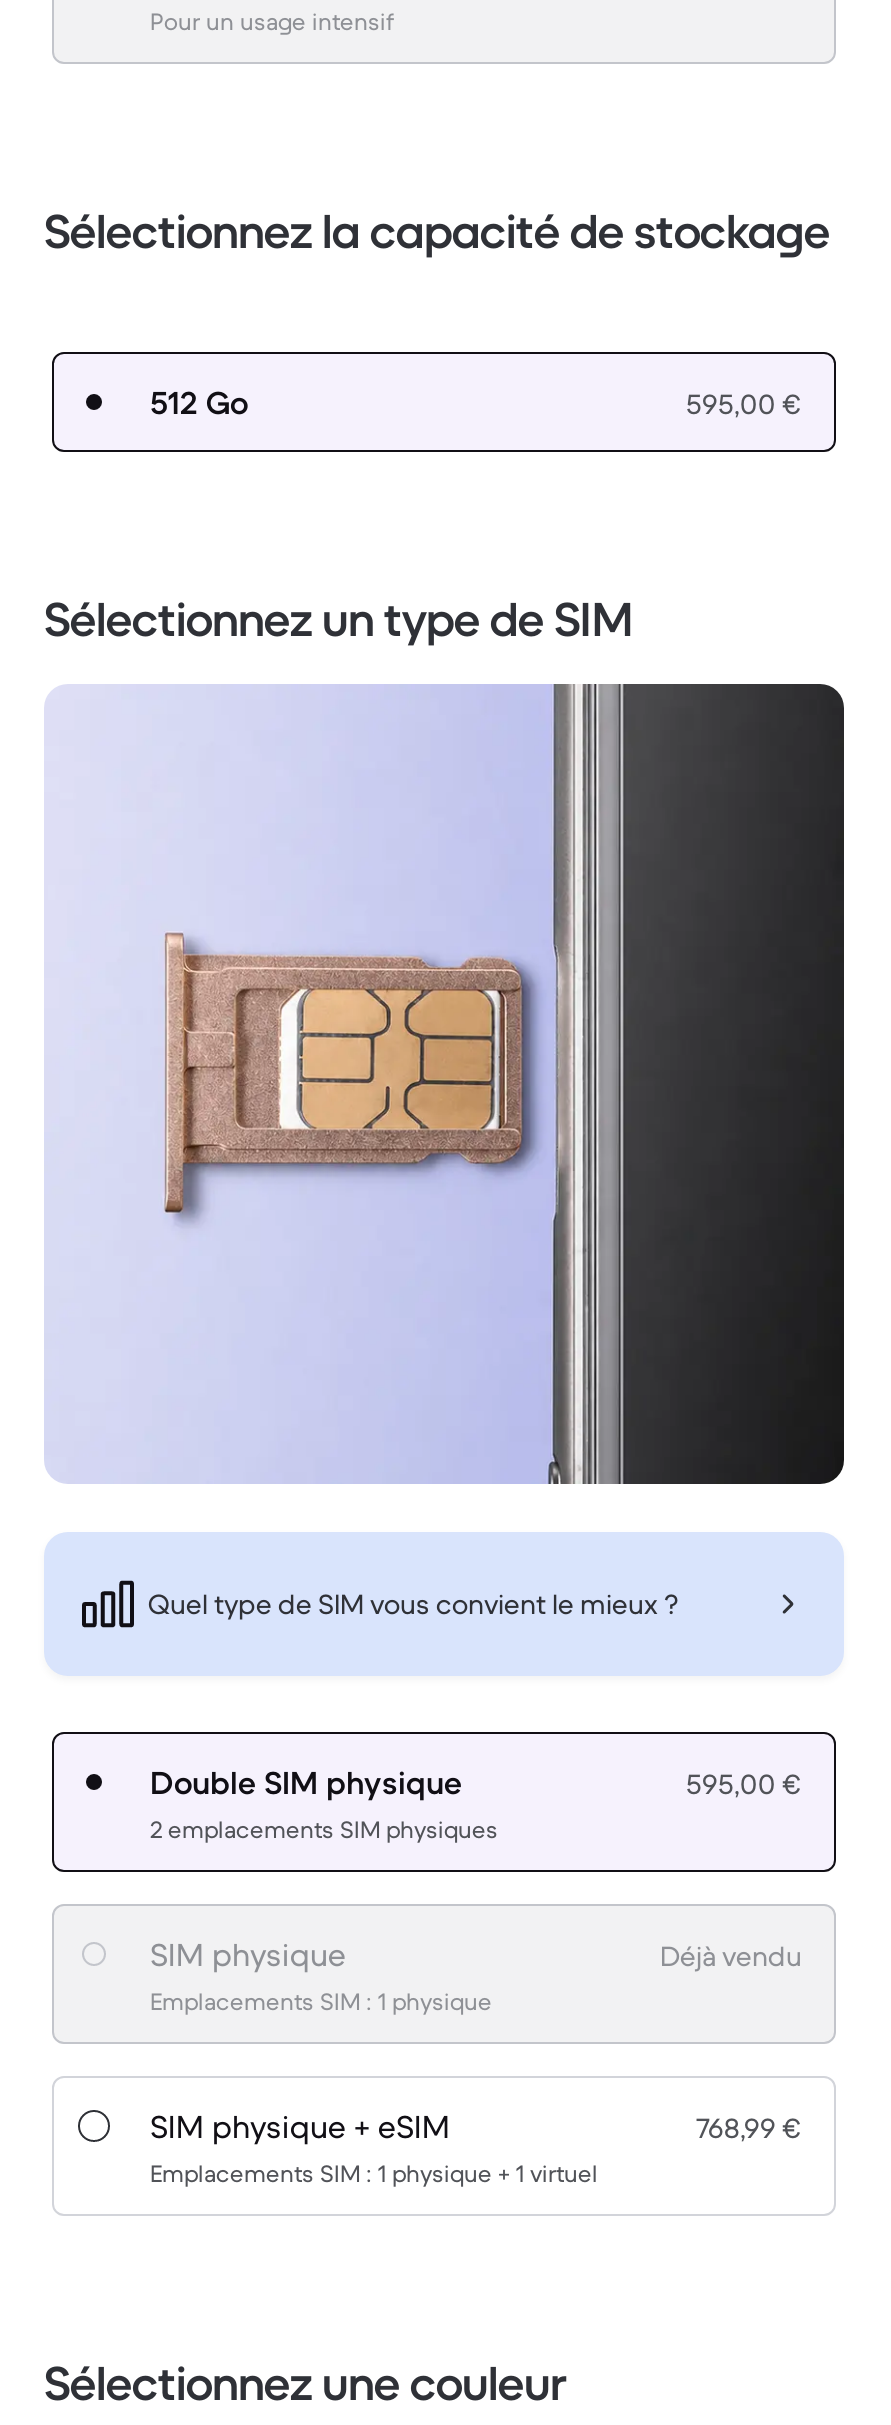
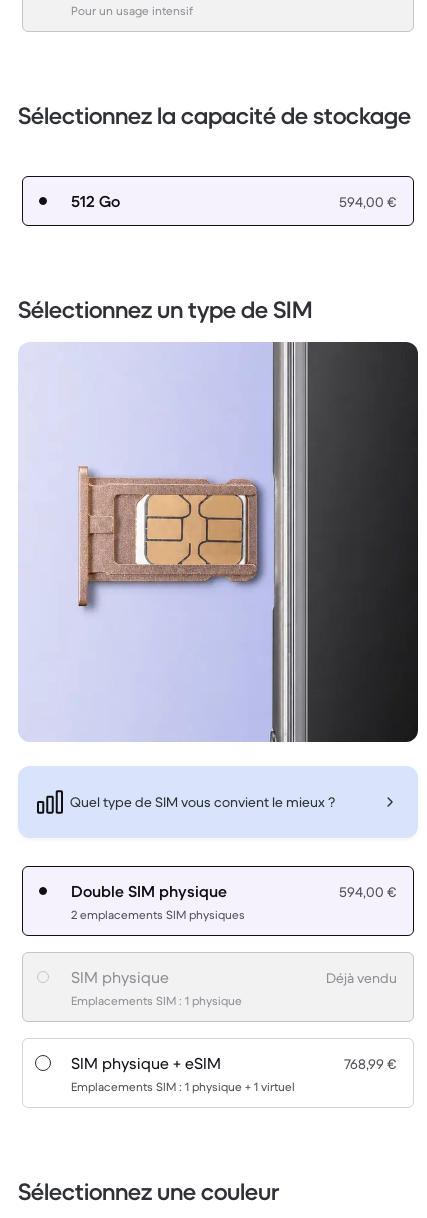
- 595,00 €
+ 594,00 €

- 595,00 €
+ 594,00 €
